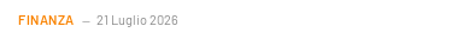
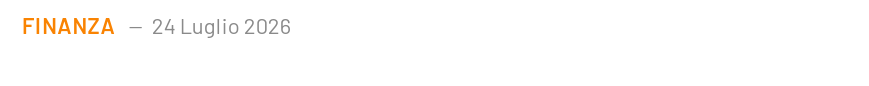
- FINANZA 21 Luglio 2026
+ FINANZA 24 Luglio 2026
